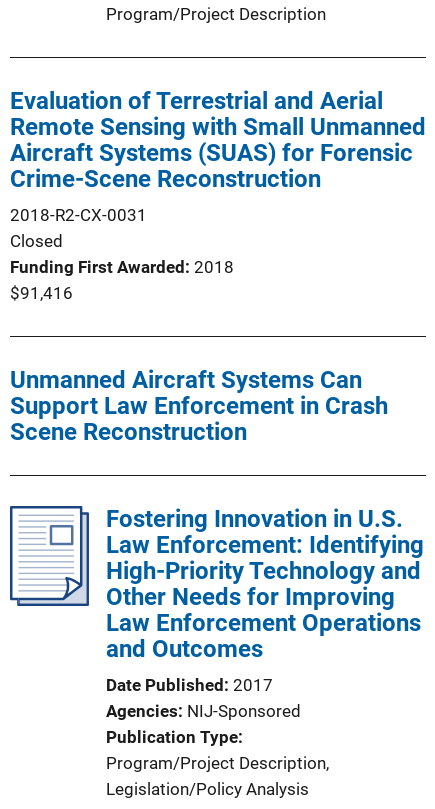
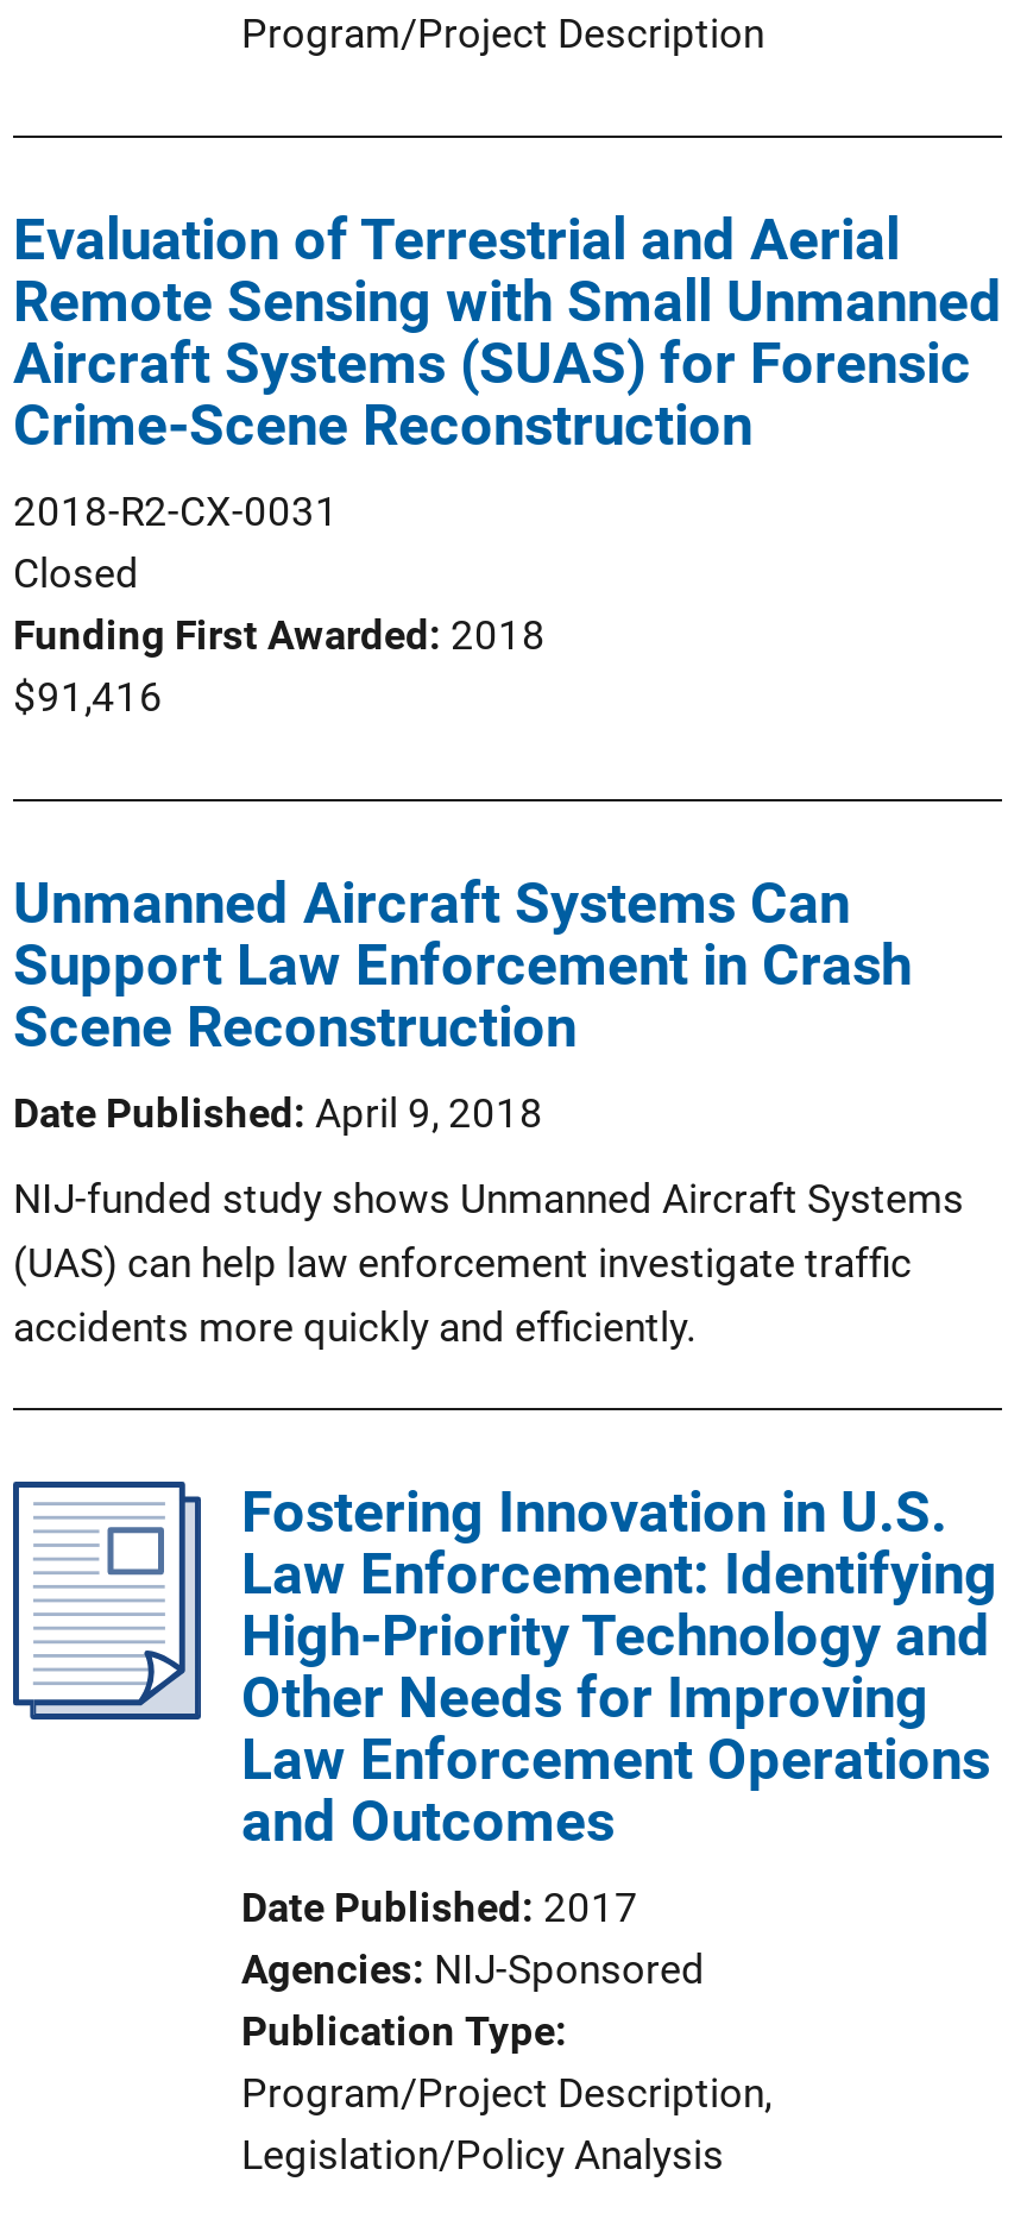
+ Date Published April 9, 2018
+ NIJ-funded study shows Unmanned Aircraft Systems
+ (UAS) can help law enforcement investigate traffic
+ accidents more quickly and efficiently.
